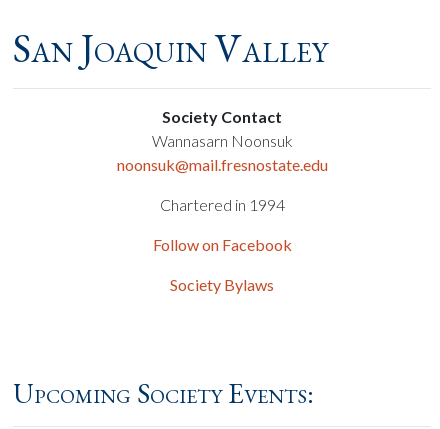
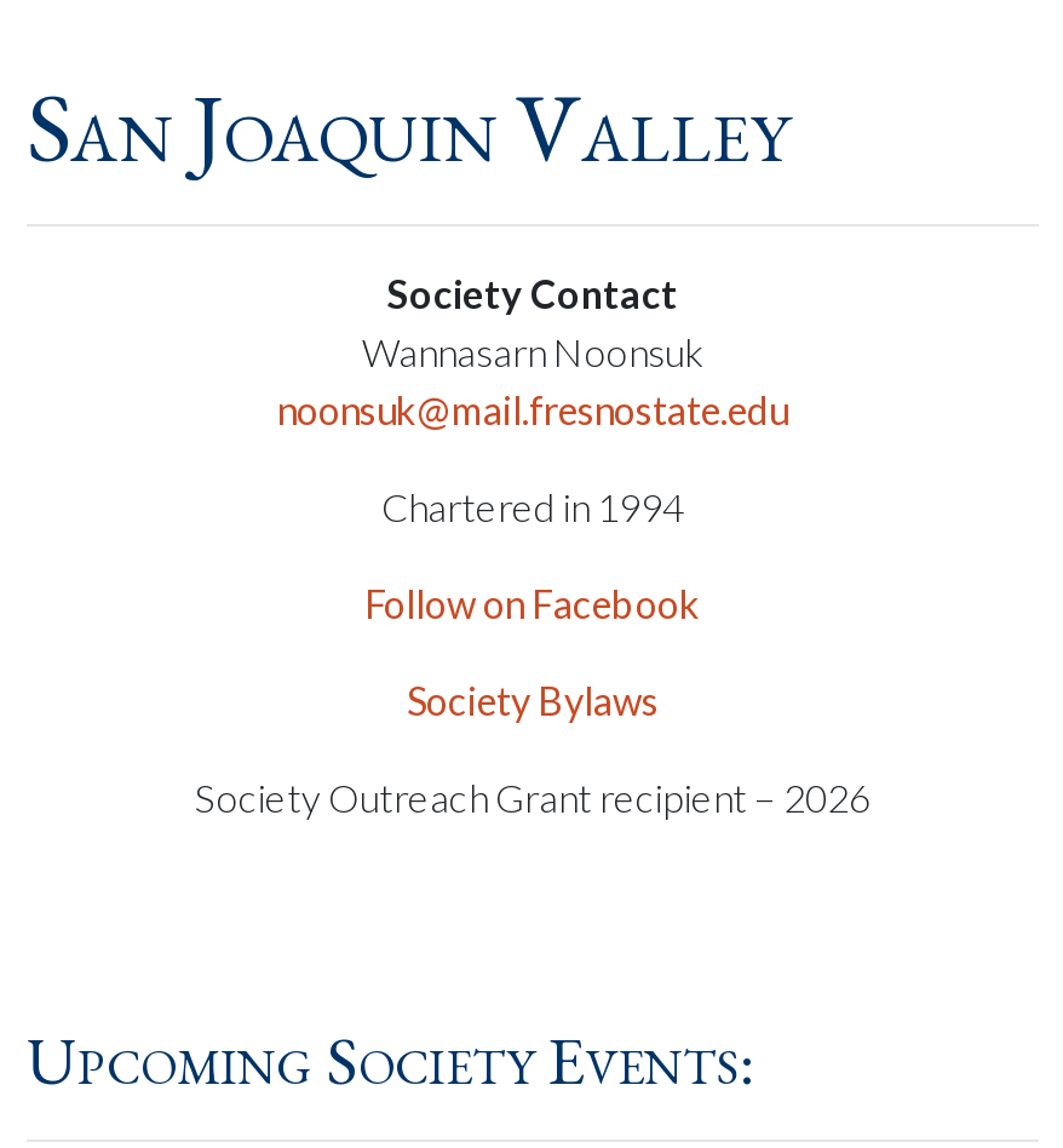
+ Society Outreach Grant recipient – 2026
